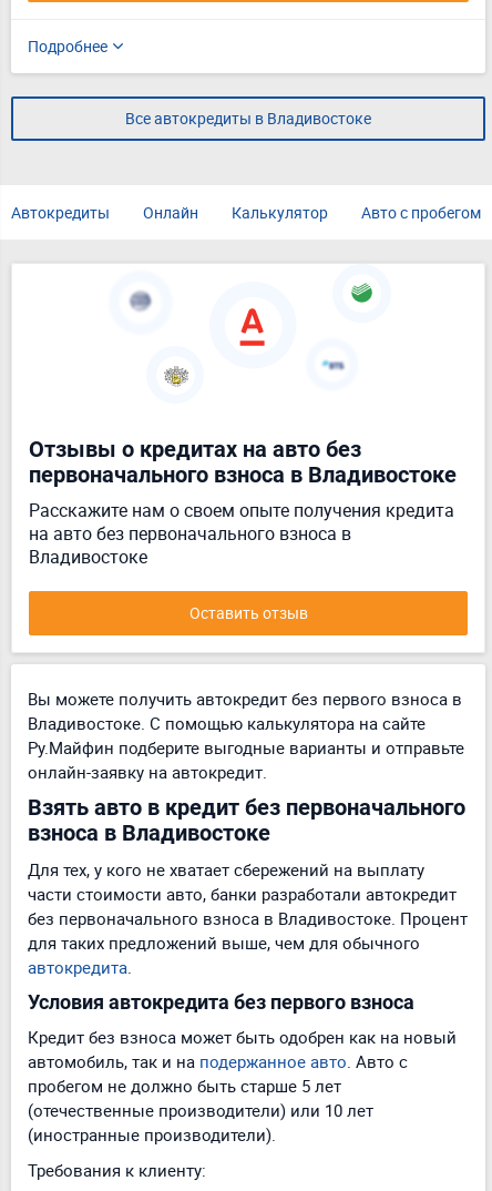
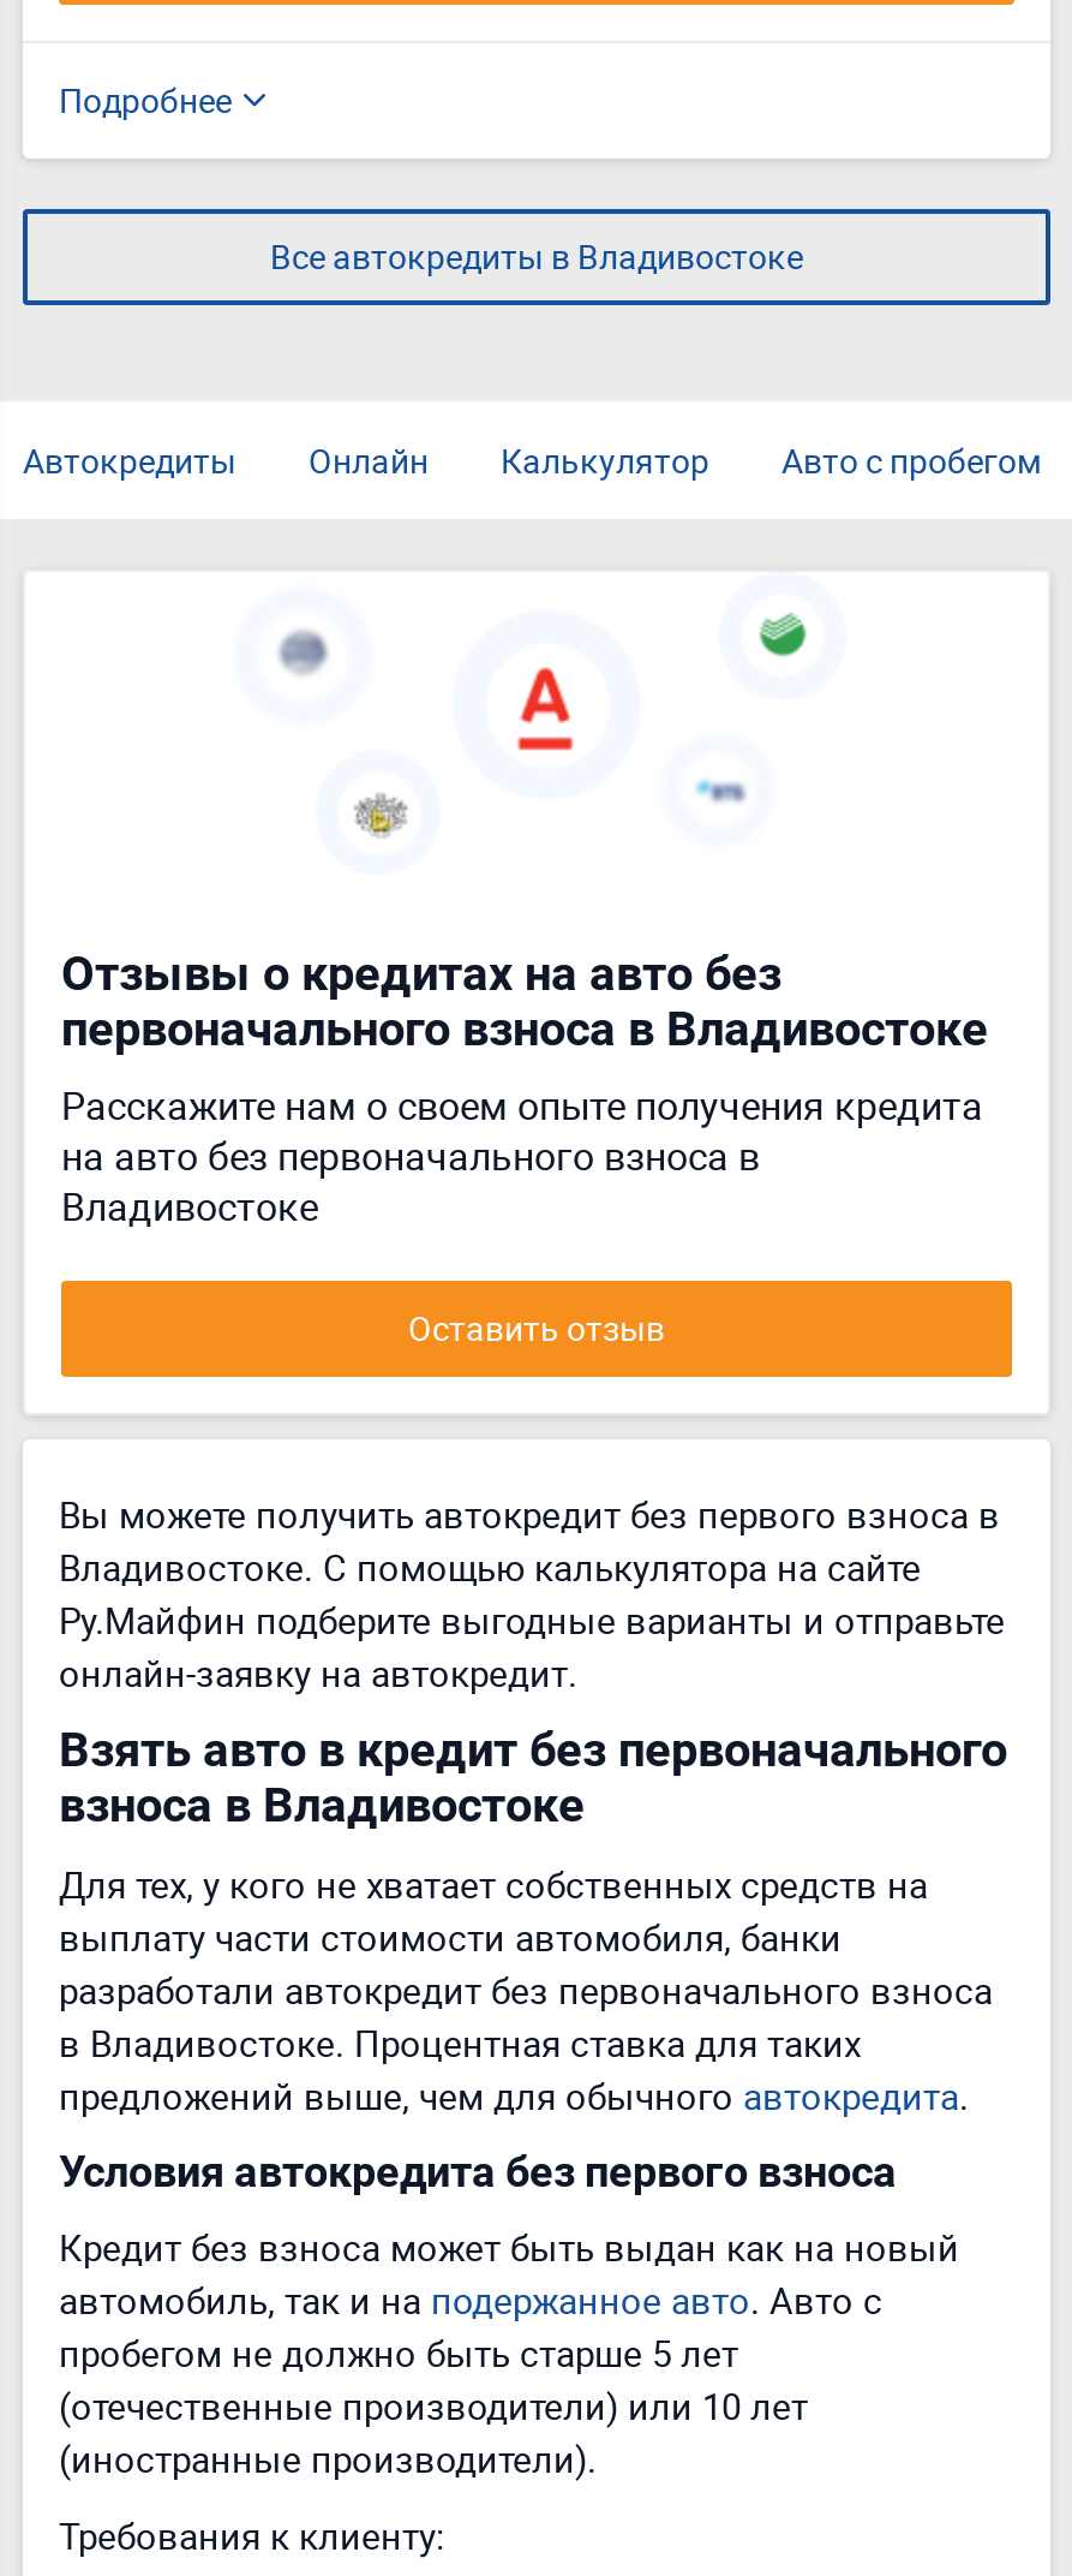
- Для тех, у кого не хватает сбережений на выплату
- части стоимости авто, банки разработали автокредит
- без первоначального взноса в Владивостоке. Процент
- для таких предложений выше, чем для обычного
- автокредита.
+ Для тех, у кого не хватает собственных средств на
+ выплату части стоимости автомобиля, банки
+ разработали автокредит без первоначального взноса
+ в Владивостоке. Процентная ставка для таких
+ предложений выше, чем для обычного автокредита.

- Кредит без взноса может быть одобрен как на новый
+ Кредит без взноса может быть выдан как на новый
